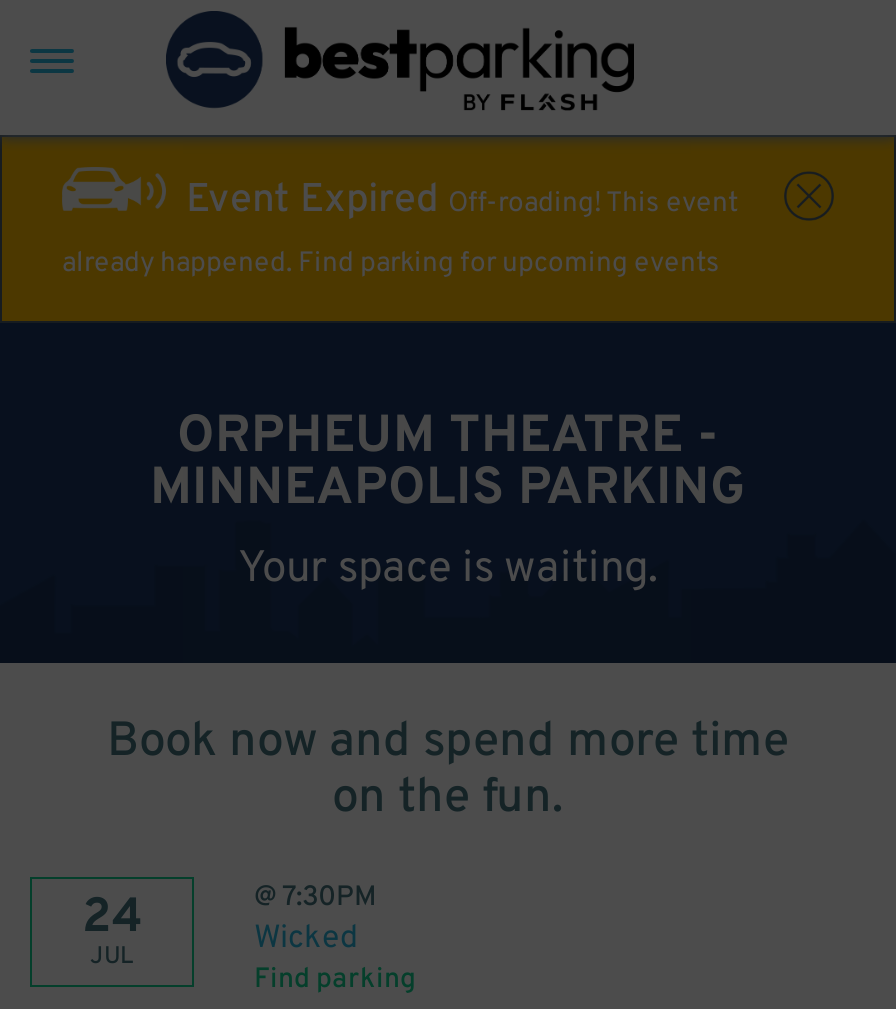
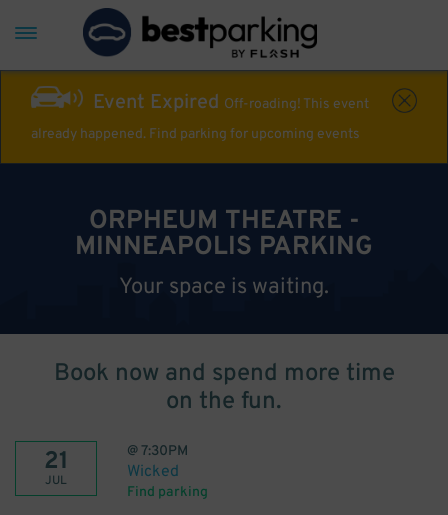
- 24
+ 21
